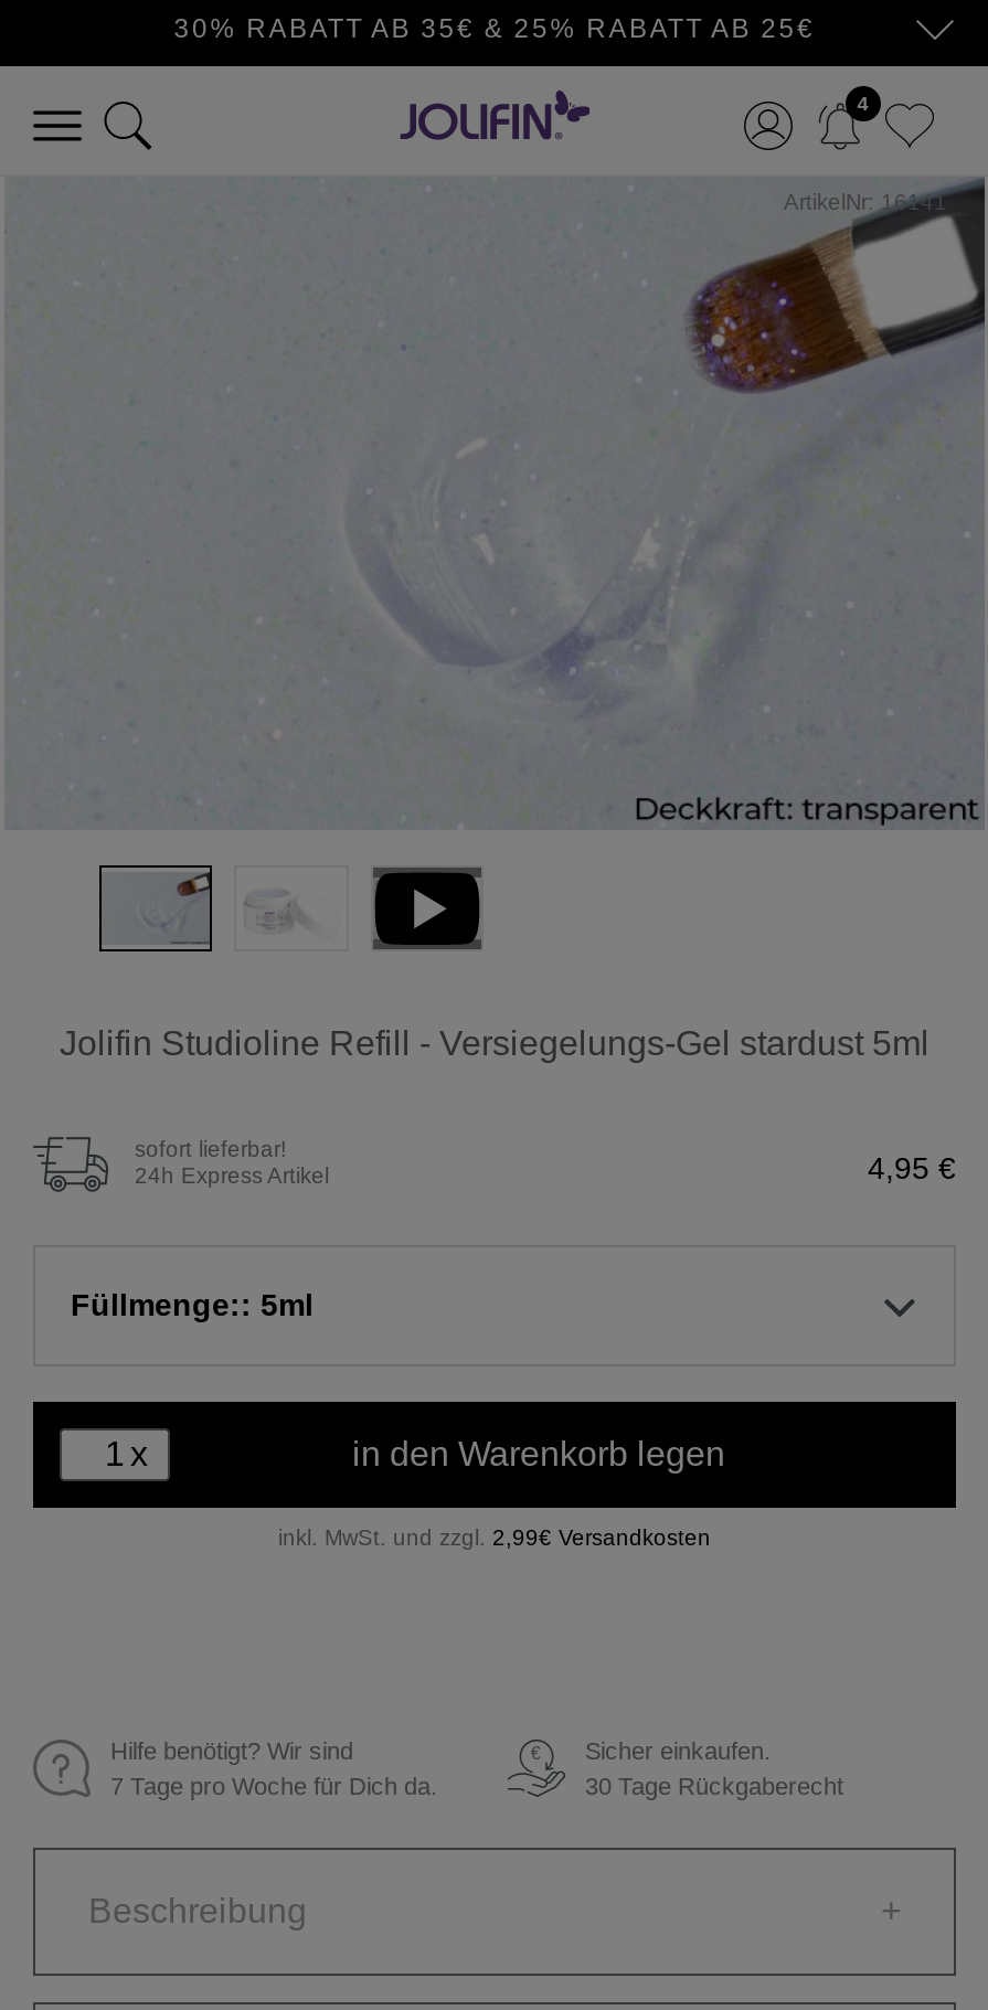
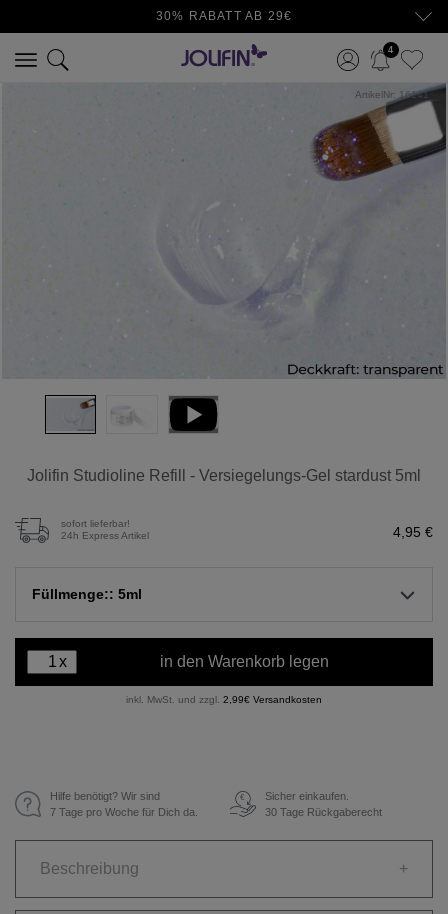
- 30% RABATT AB 35€ & 25% RABATT AB 25€
+ 30% RABATT AB 29€
